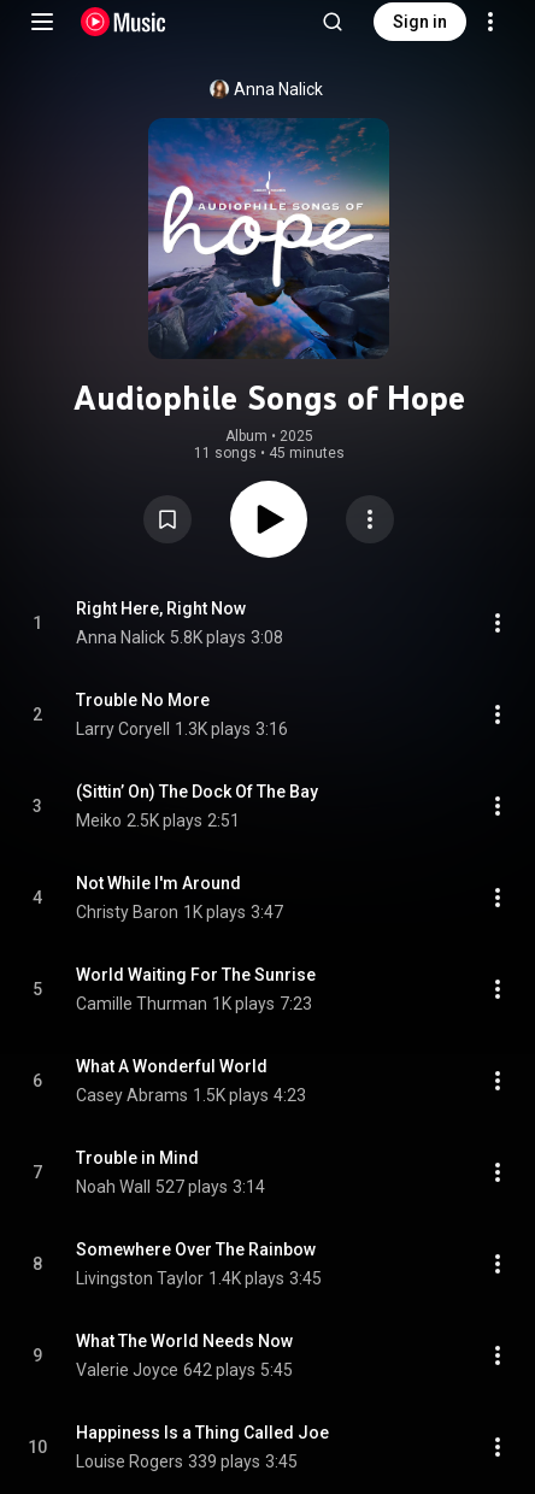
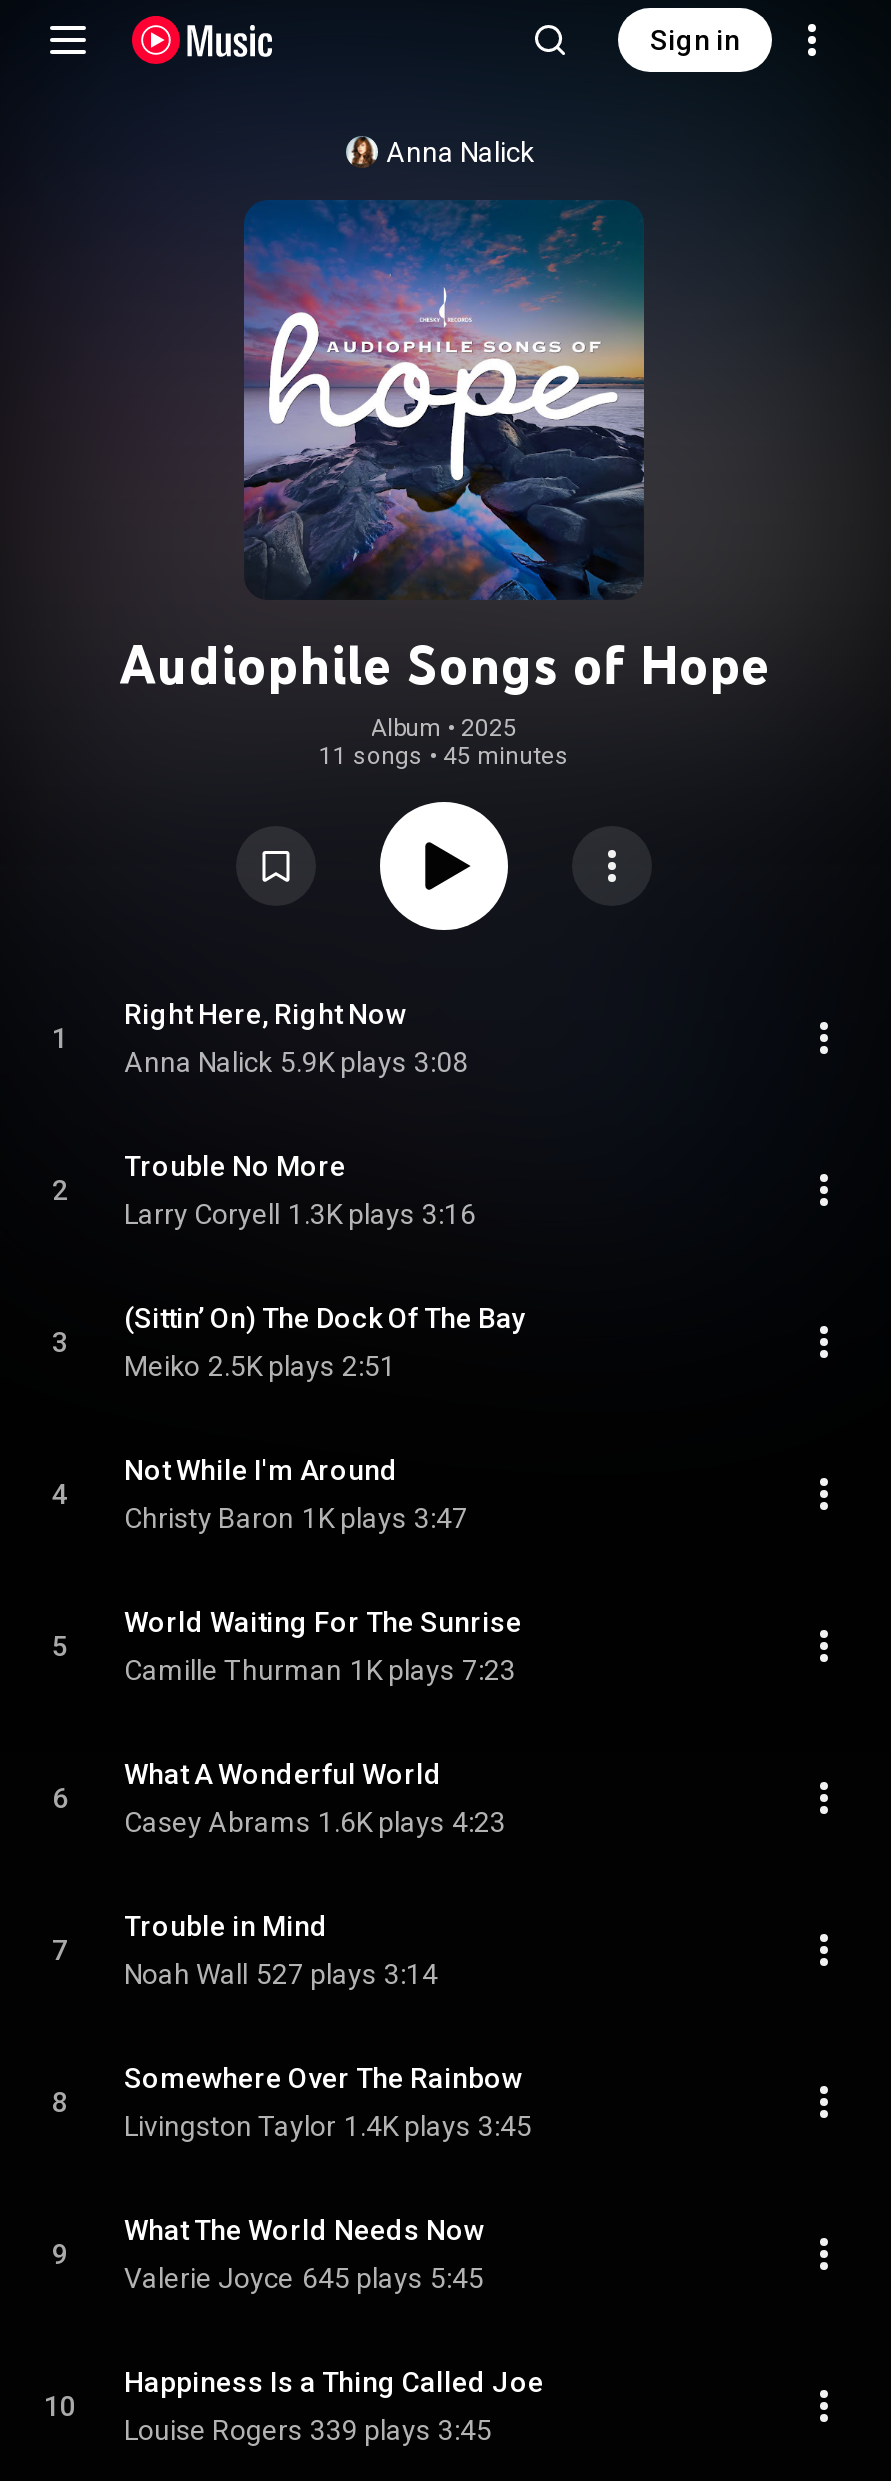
- Anna Nalick 5.8K plays 3:08
+ Anna Nalick 5.9K plays 3:08

- Casey Abrams 1.5K plays 4:23
+ Casey Abrams 1.6K plays 4:23

- Valerie Joyce 642 plays 5:45
+ Valerie Joyce 645 plays 5:45
